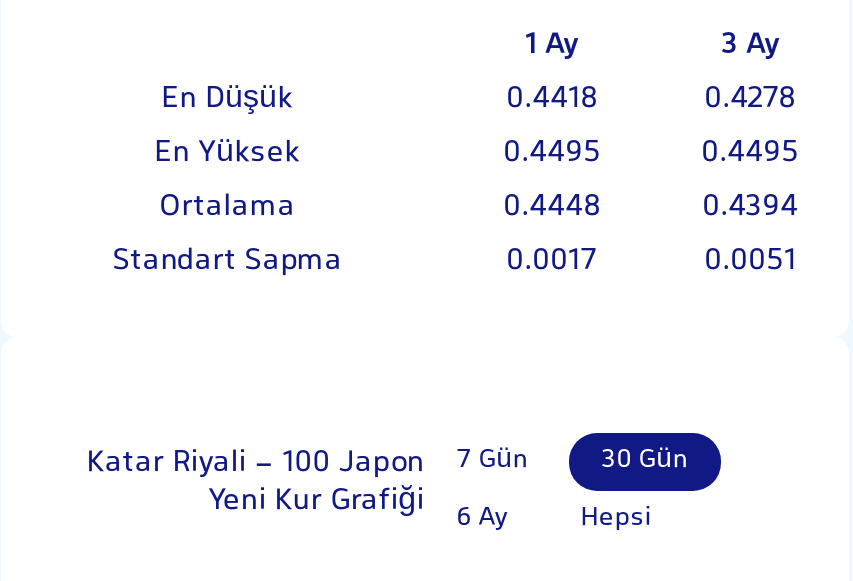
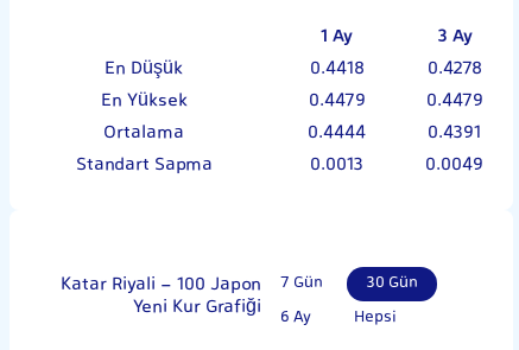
- 0.4495
+ 0.4479

- 0.4495
+ 0.4479

- 0.4448
+ 0.4444

- 0.4394
+ 0.4391

- 0.0017
+ 0.0013

- 0.0051
+ 0.0049
